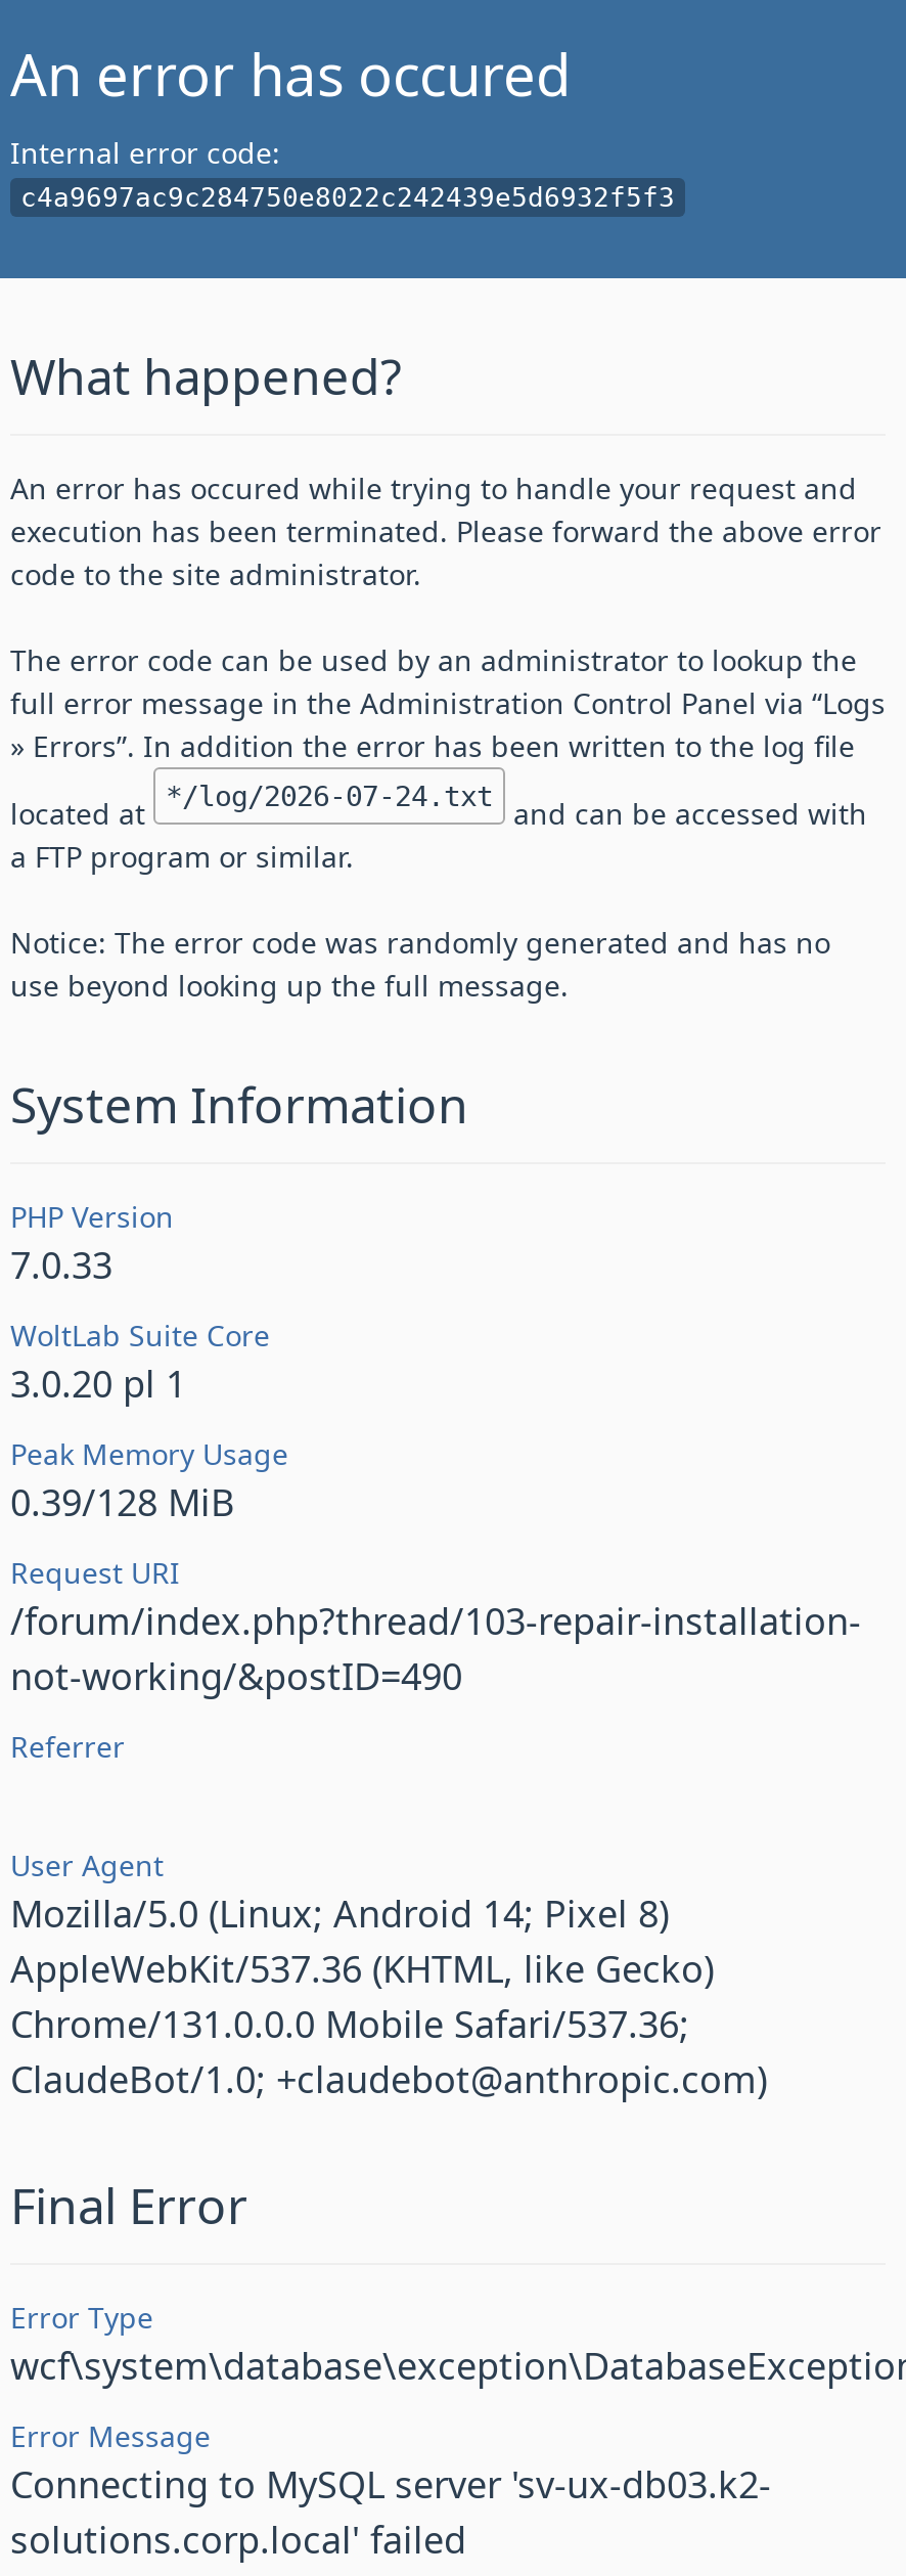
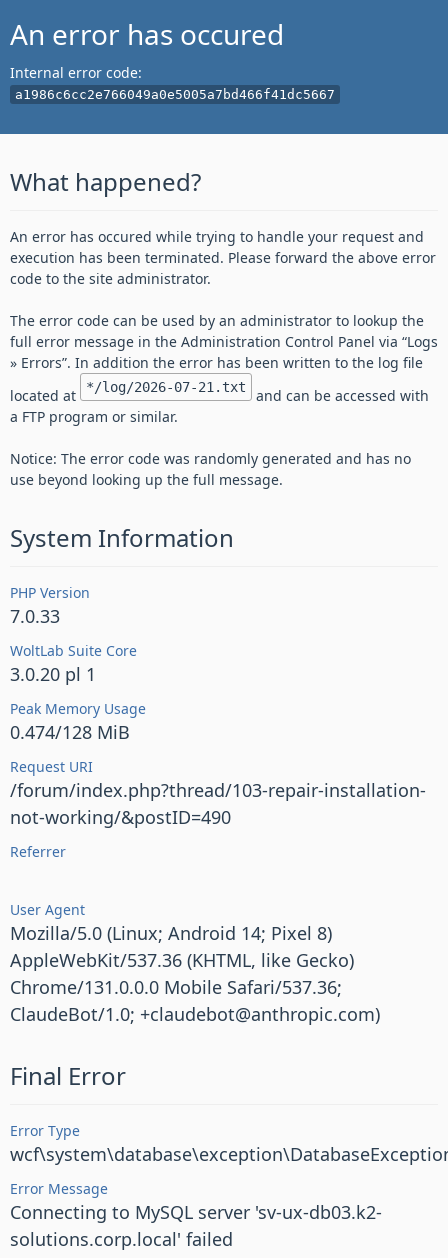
- c4a9697ac9c284750e8022c242439e5d6932f5f3
+ a1986c6cc2e766049a0e5005a7bd466f41dc5667

- located at */log/2026-07-24.txt and can be accessed with
+ located at */log/2026-07-21.txt and can be accessed with

- 0.39/128 MiB
+ 0.474/128 MiB
